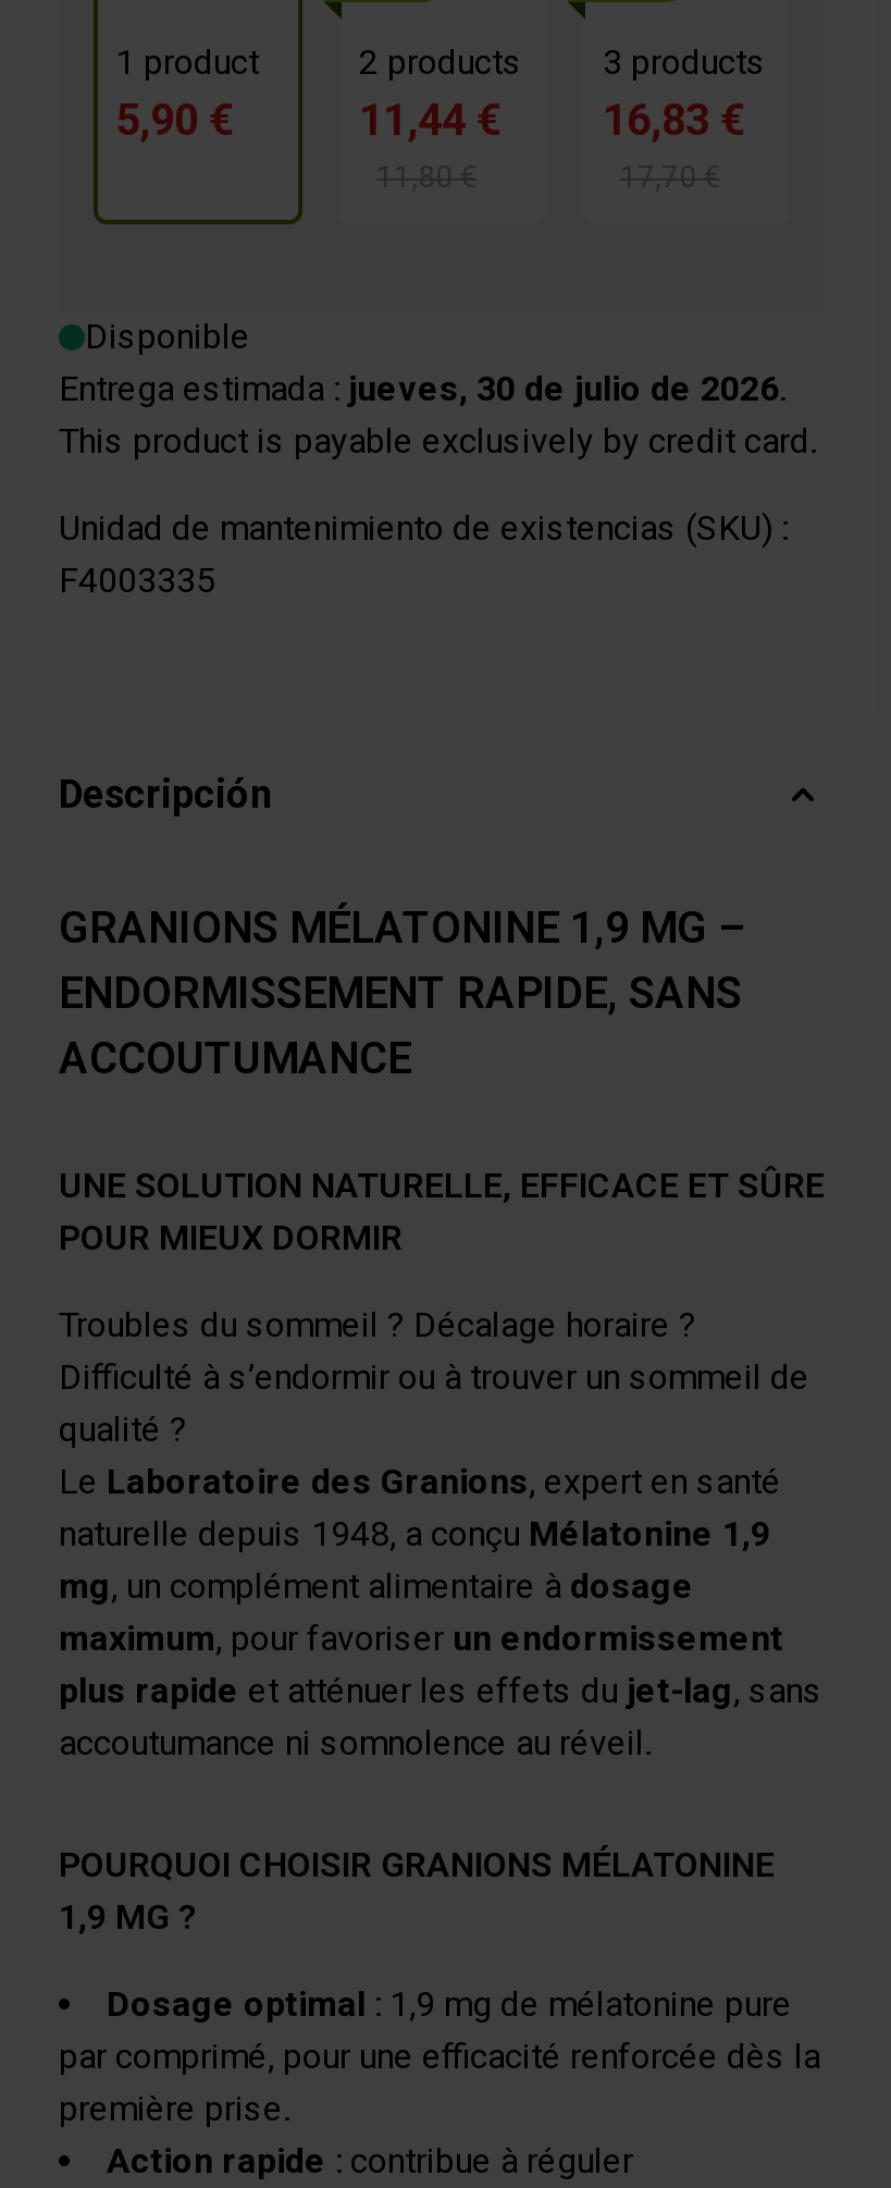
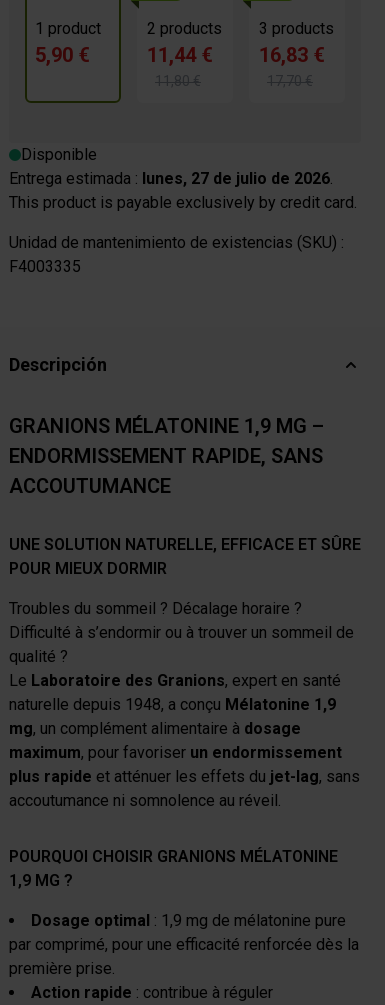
- Entrega estimada : jueves, 30 de julio de 2026.
+ Entrega estimada : lunes, 27 de julio de 2026.
